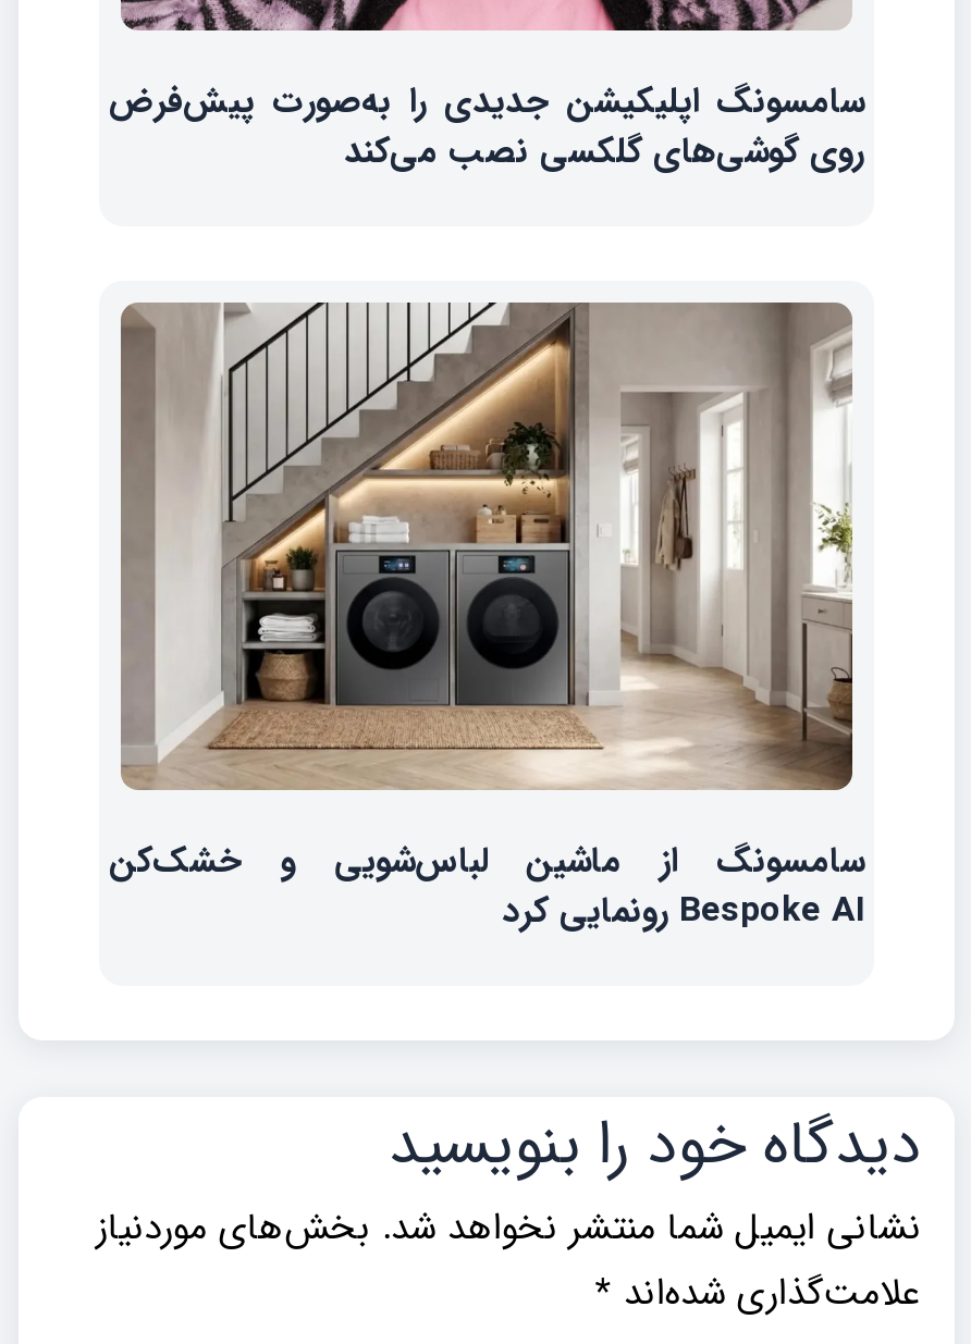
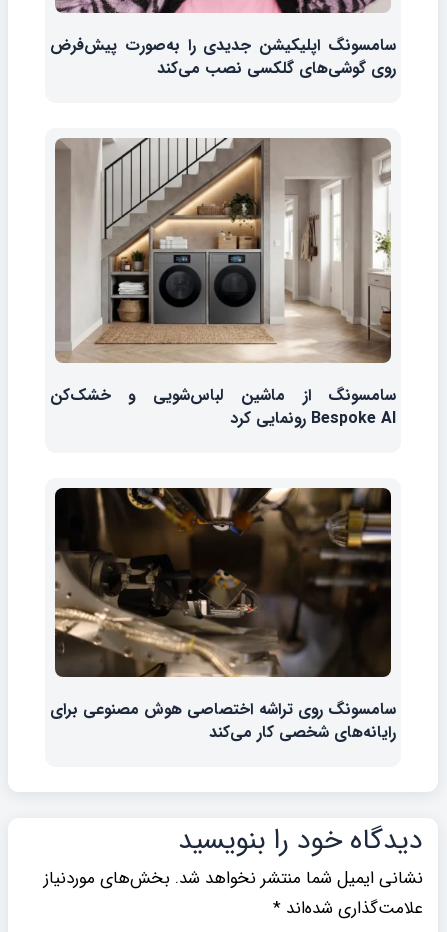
+ [image]
+ سامسونگ روی تراشه اختصاصی هوش مصنوعی برای
+ رایانه‌های شخصی کار می‌کند
